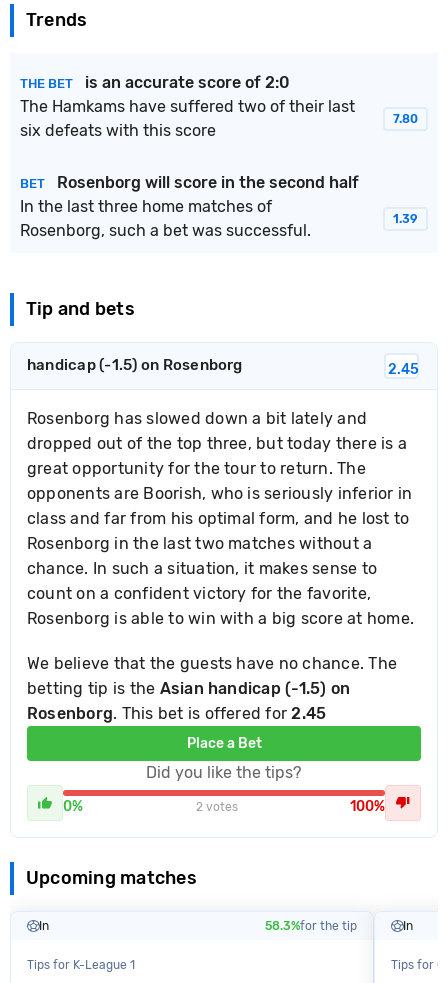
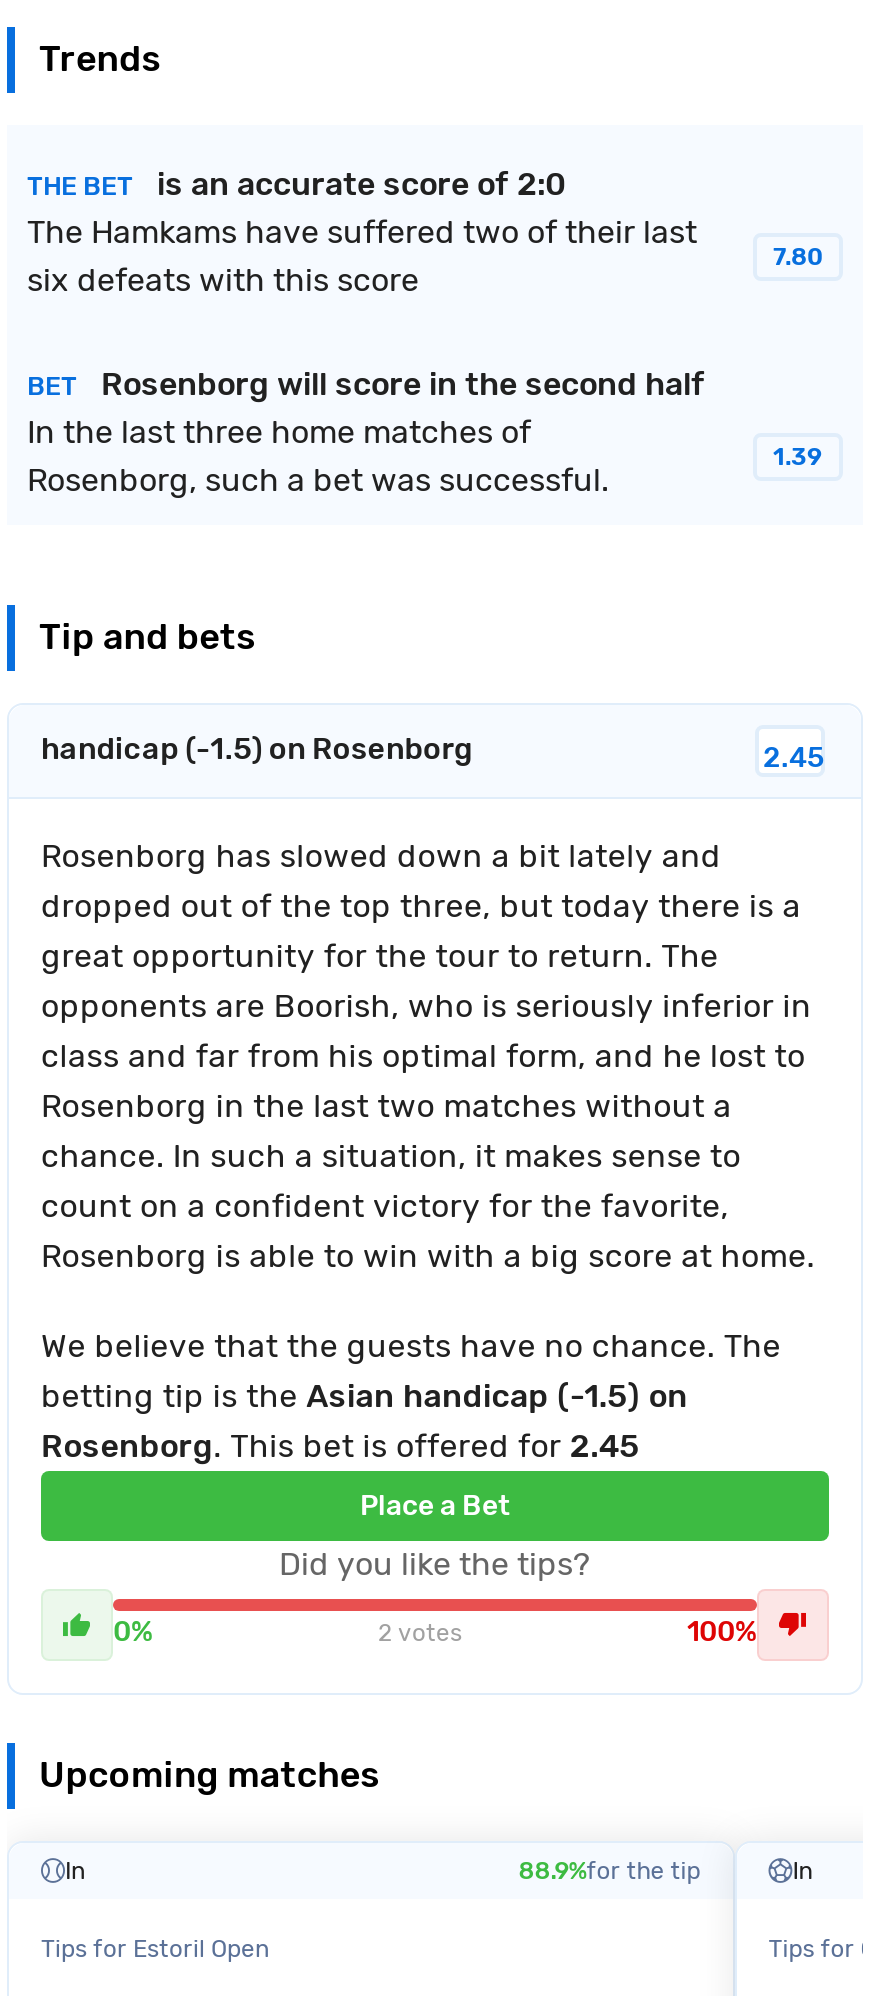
- 58.3%for the tip
+ 88.9%for the tip

- Tips for K-League 1
+ Tips for Estoril Open
